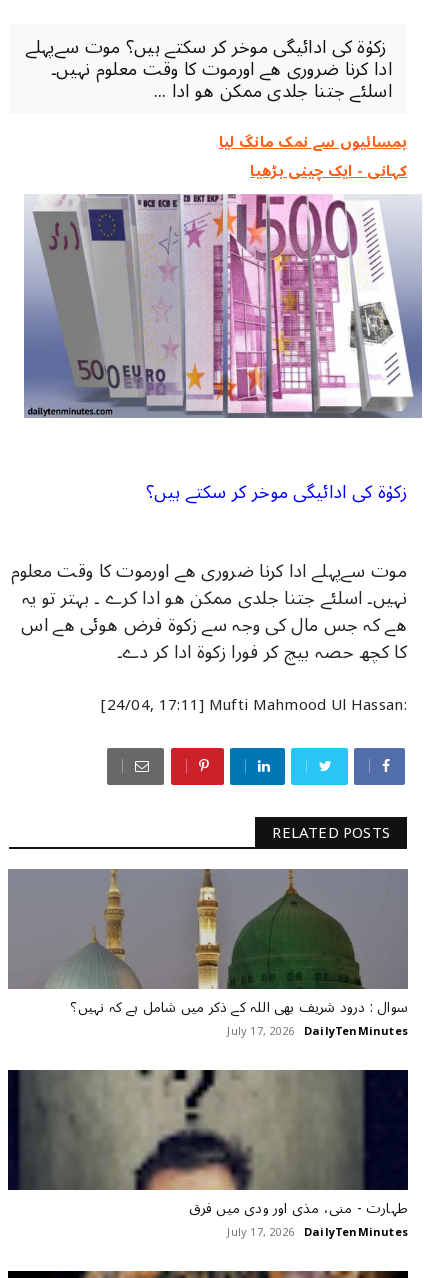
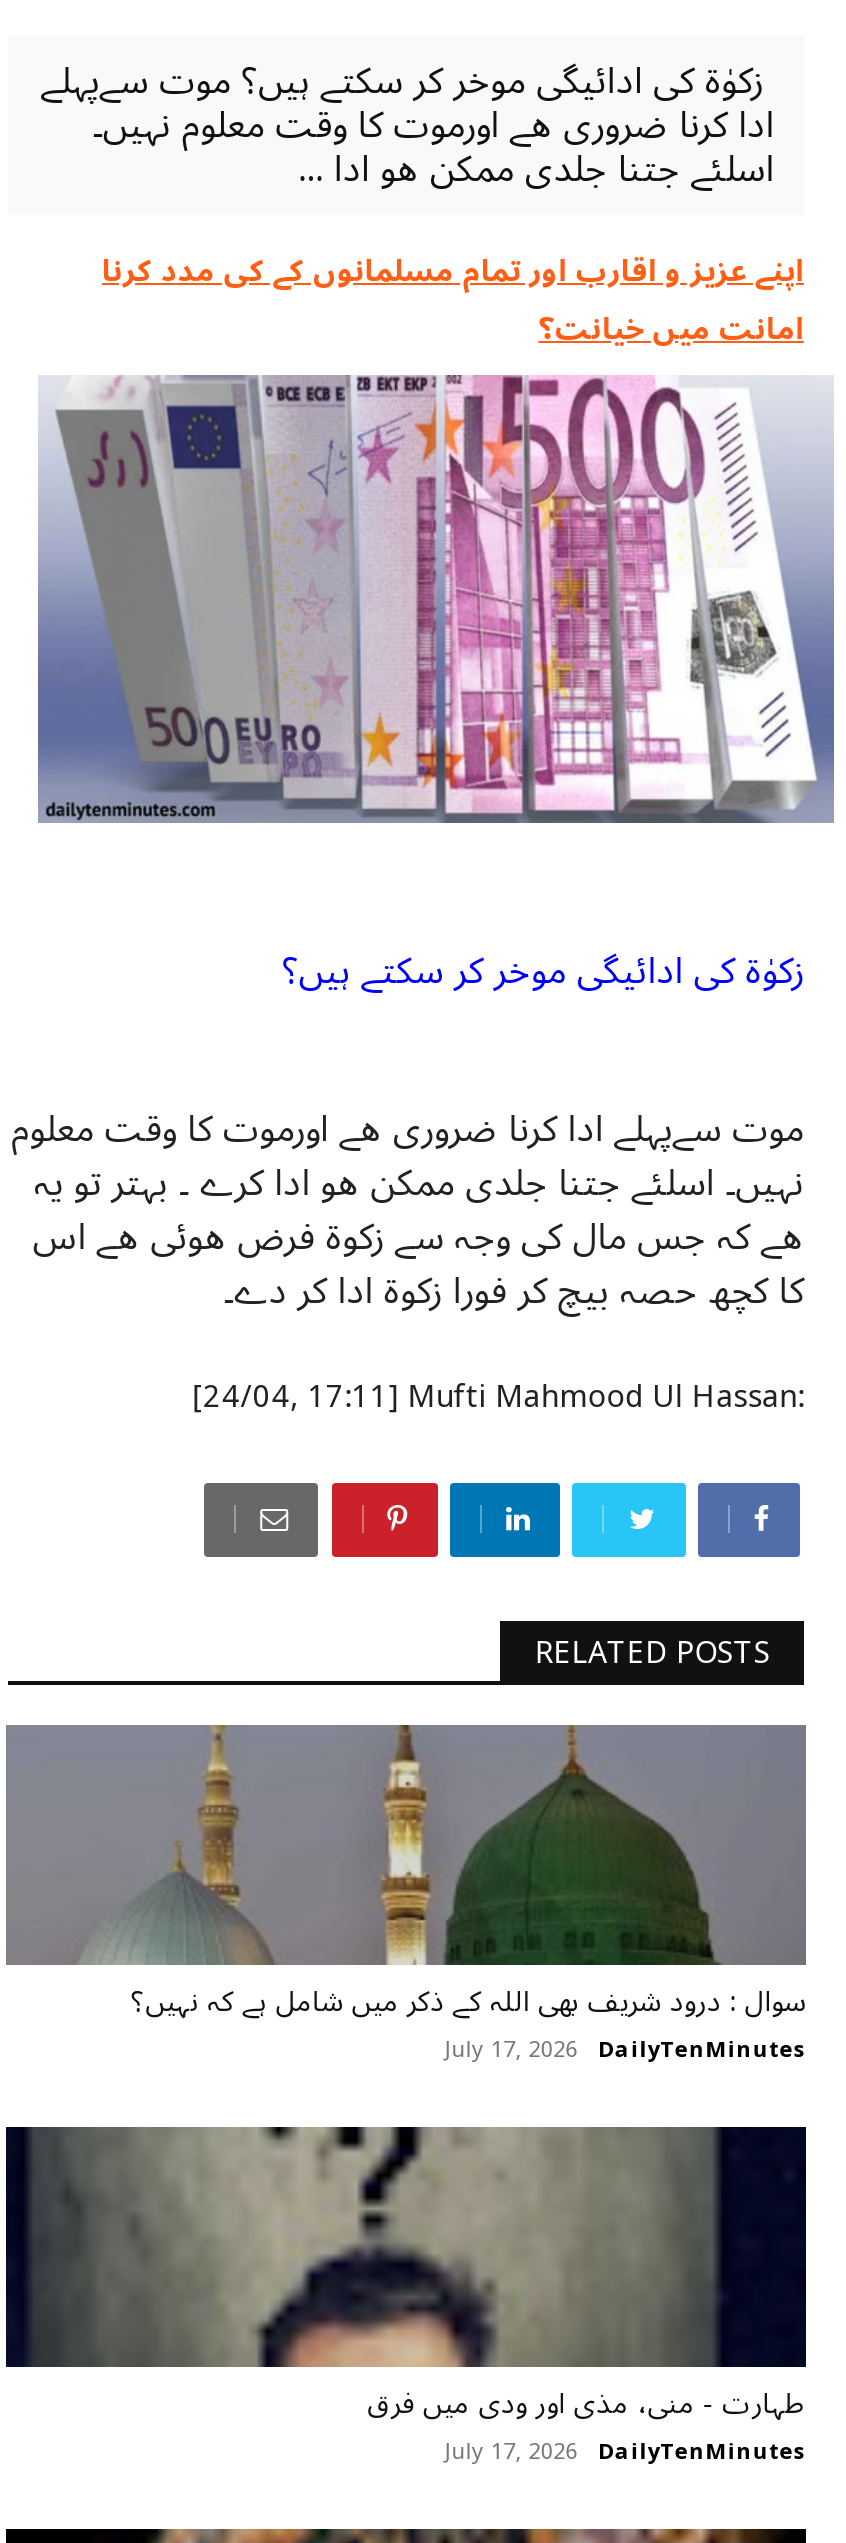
- ہمسائیوں سے نمک مانگ لیا
- کہانی - ایک چینی بڑھیا
+ اپنے عزیز و اقارب اور تمام مسلمانوں کے کی مدد کرنا
+ امانت میں خیانت؟
